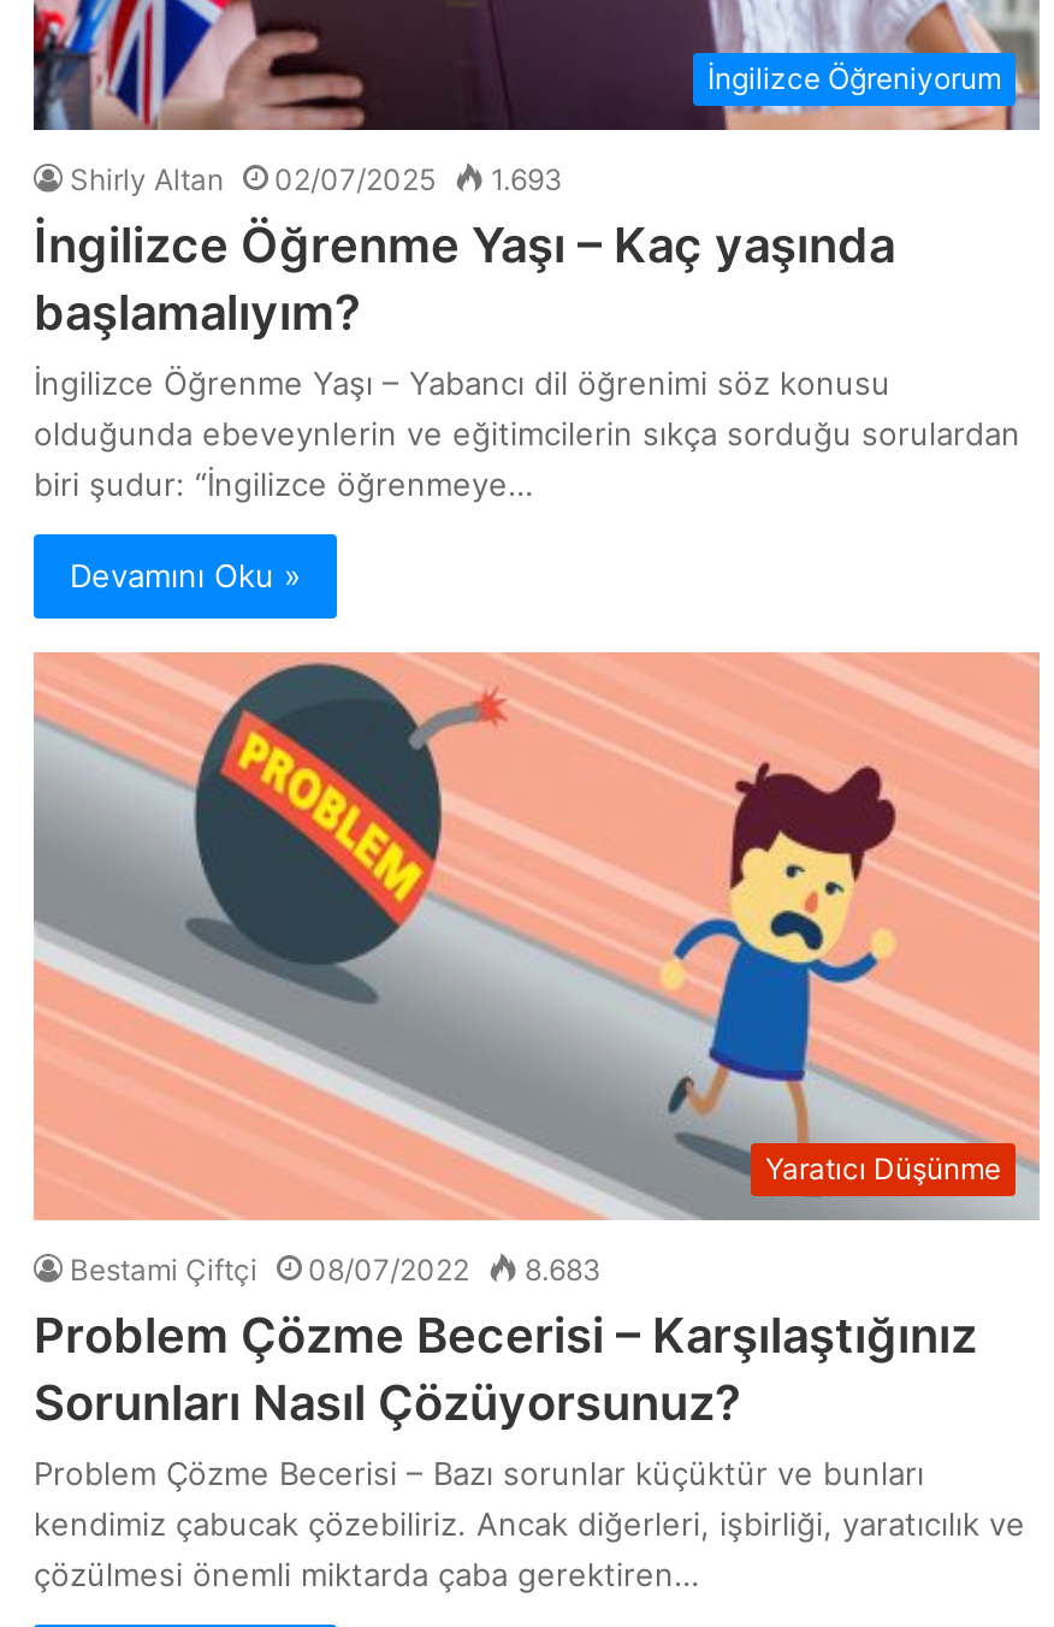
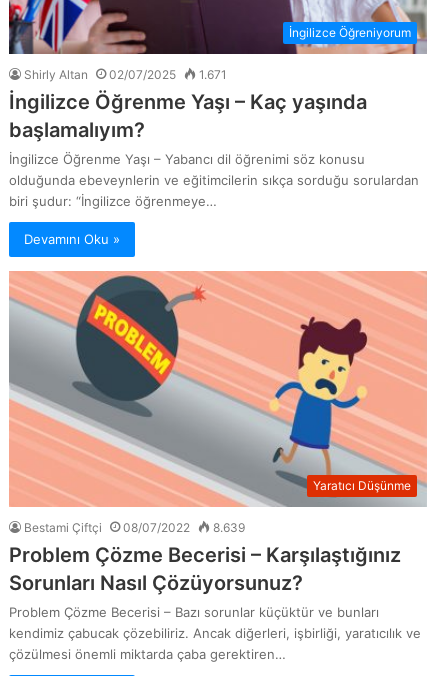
- Shirly Altan 02/07/2025 1.693
+ Shirly Altan 02/07/2025 1.671

- Bestami Çiftçi 08/07/2022 8.683
+ Bestami Çiftçi 08/07/2022 8.639
